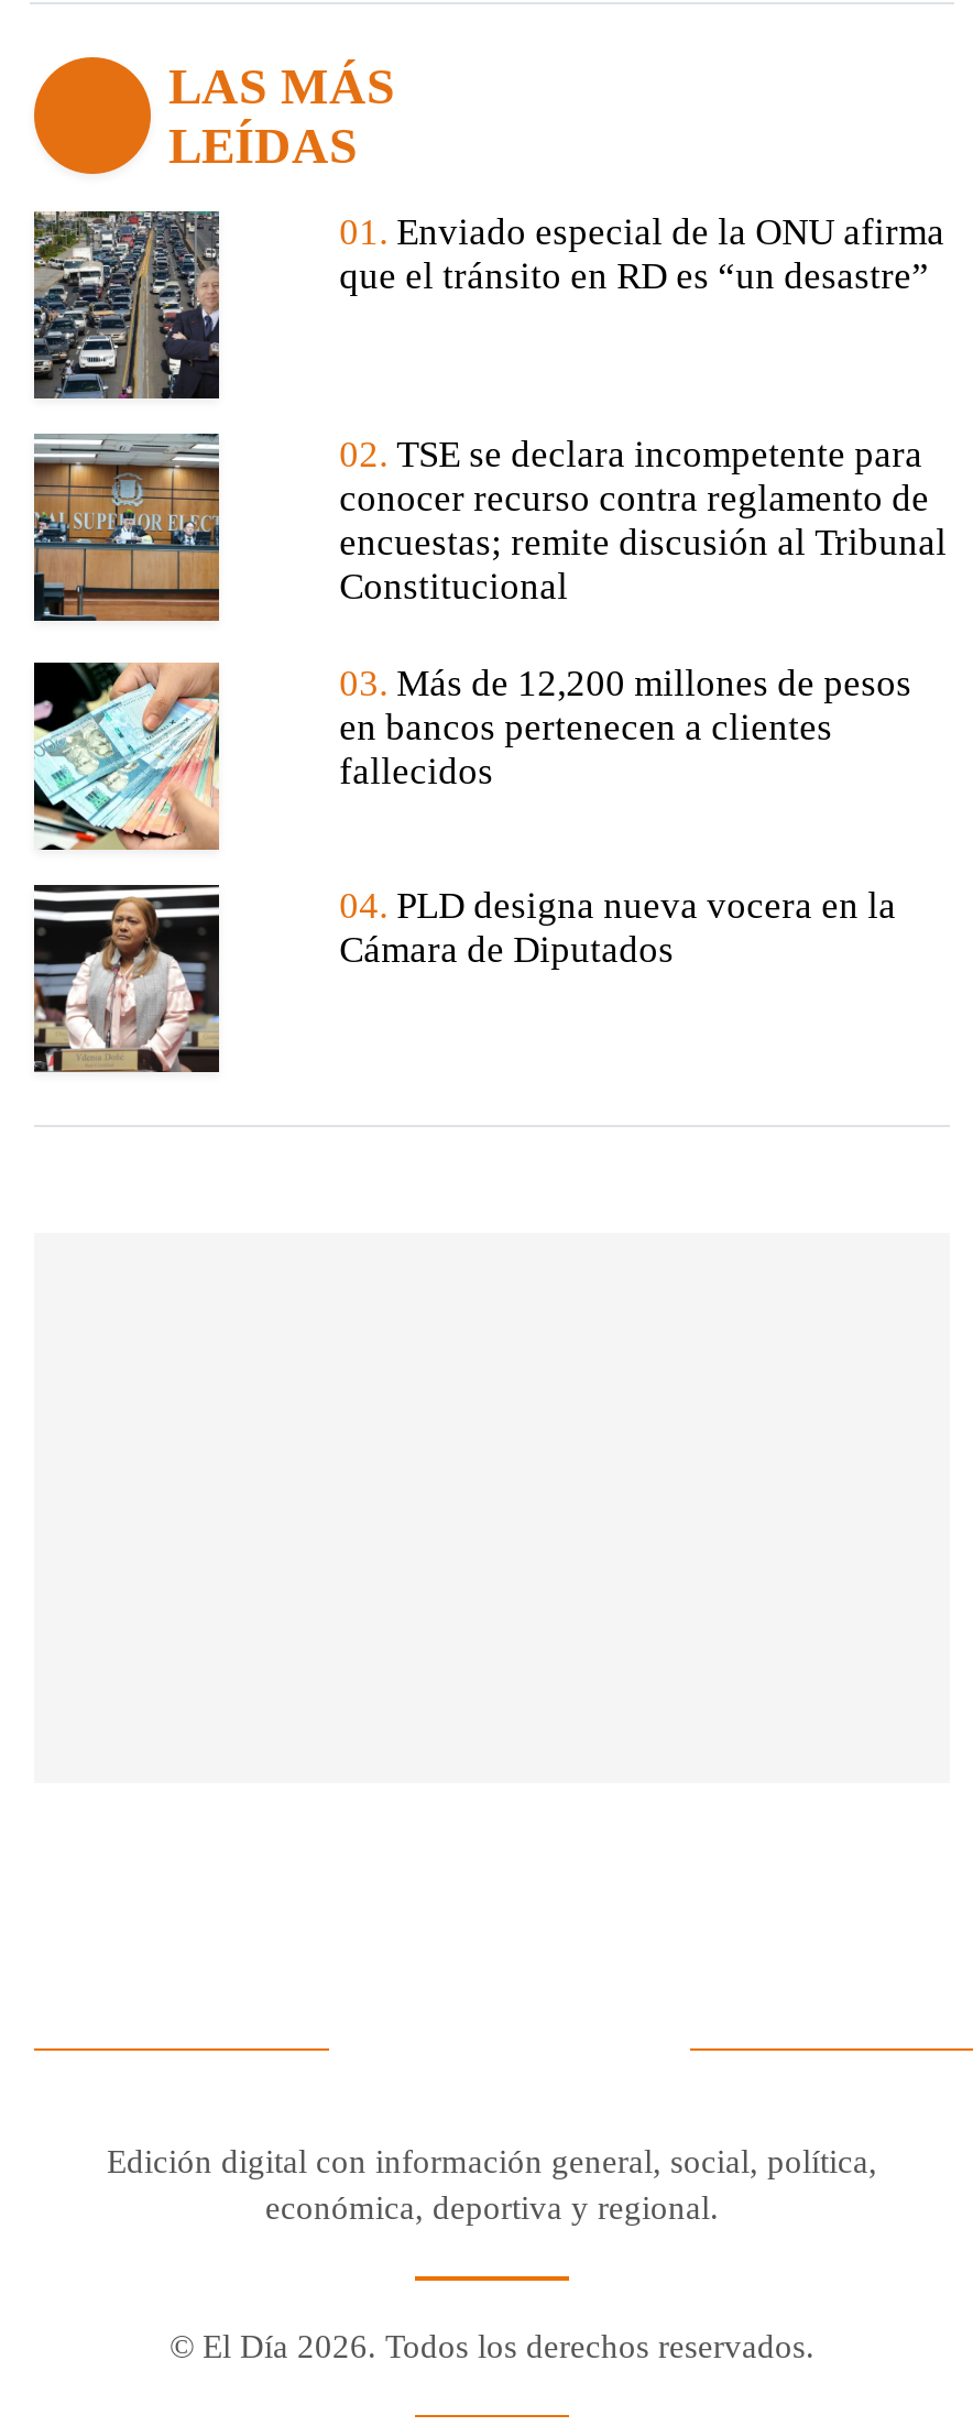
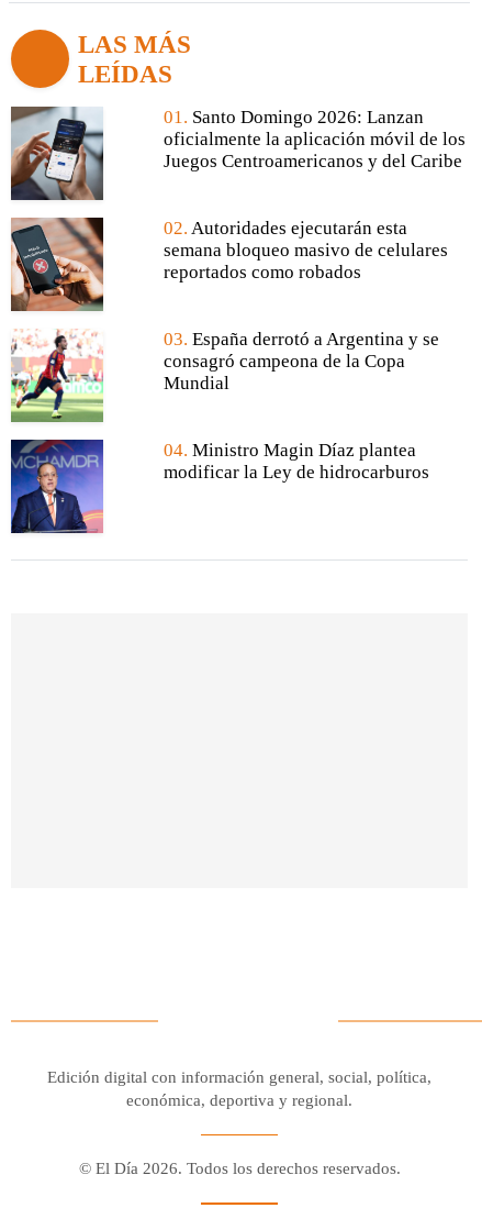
- [image]
+ [image]

- 01. Enviado especial de la ONU afirma
- que el tránsito en RD es “un desastre”
+ 01. Santo Domingo 2026: Lanzan
+ oficialmente la aplicación móvil de los
+ Juegos Centroamericanos y del Caribe

- [image]
+ [image]

- 02. TSE se declara incompetente para
- conocer recurso contra reglamento de
- encuestas; remite discusión al Tribunal
- Constitucional
+ 02. Autoridades ejecutarán esta
+ semana bloqueo masivo de celulares
+ reportados como robados

- [image]
+ [image]

- 03. Más de 12,200 millones de pesos
- en bancos pertenecen a clientes
- fallecidos
+ 03. España derrotó a Argentina y se
+ consagró campeona de la Copa
+ Mundial

- [image]
+ [image]

- 04. PLD designa nueva vocera en la
- Cámara de Diputados
+ 04. Ministro Magin Díaz plantea
+ modificar la Ley de hidrocarburos
